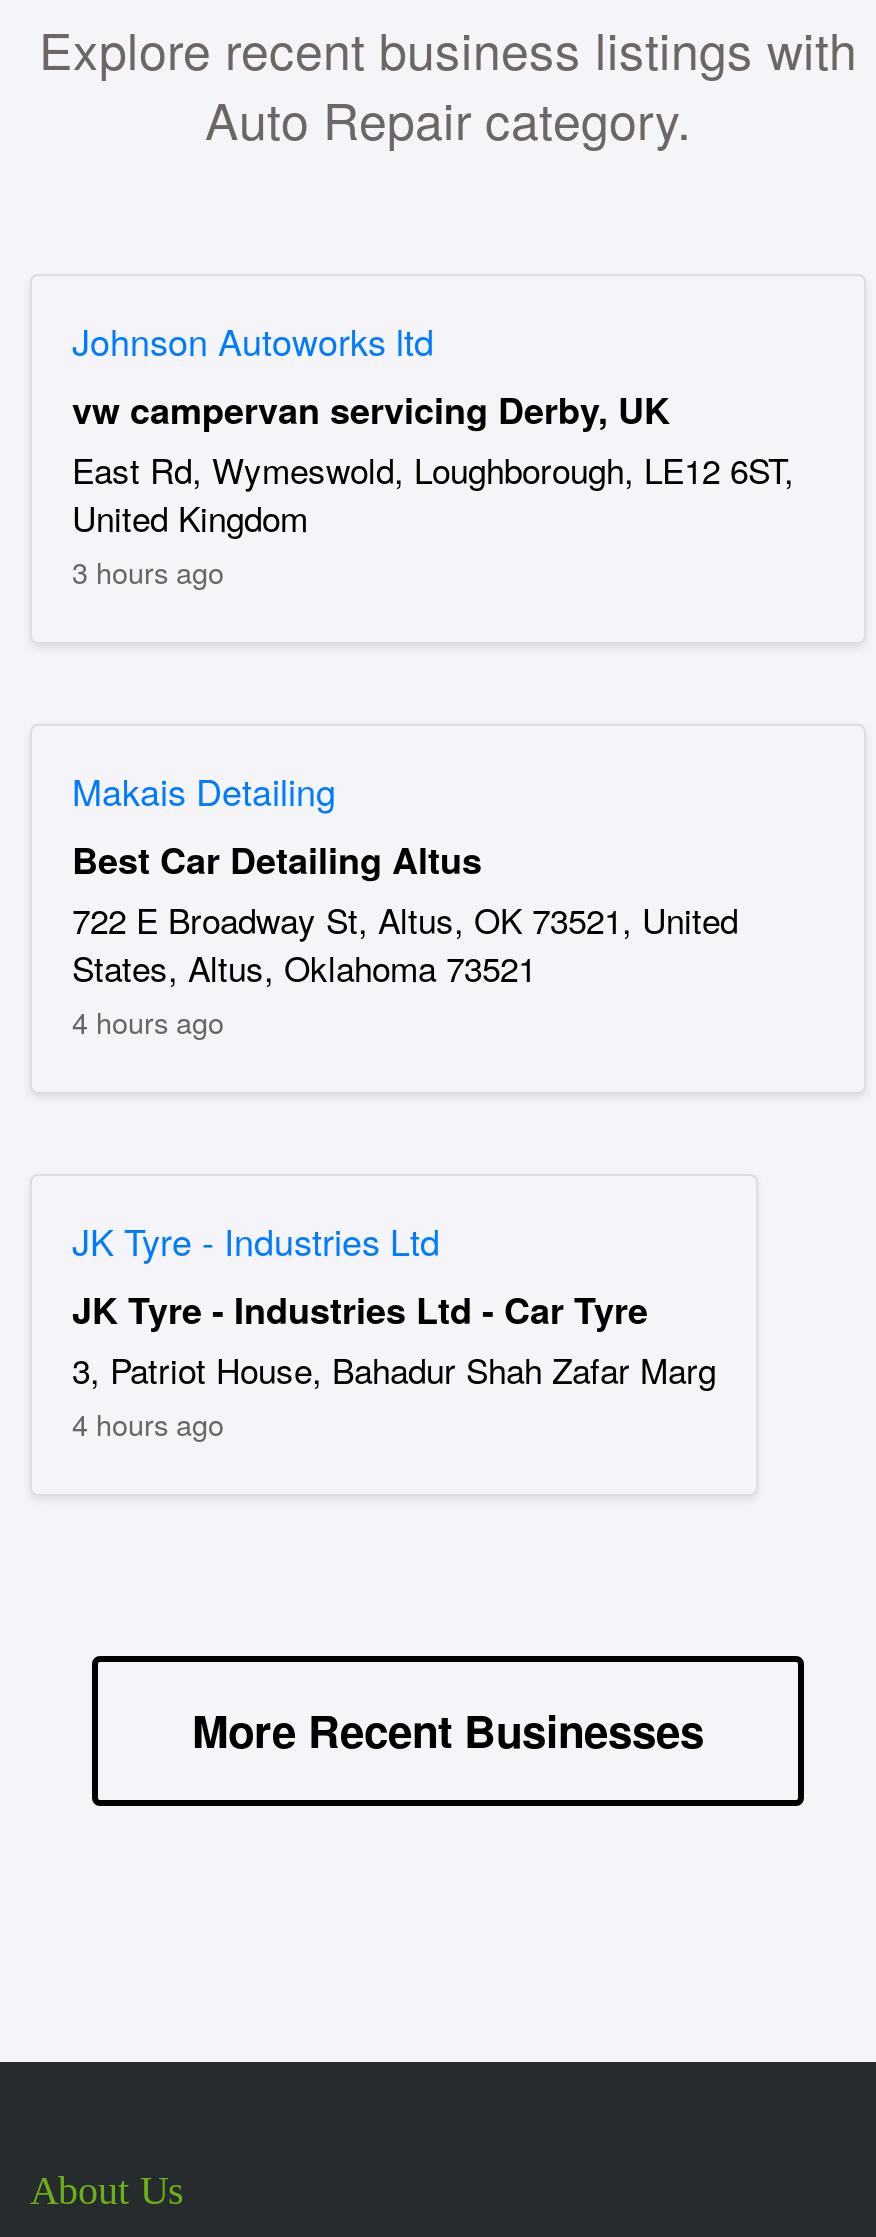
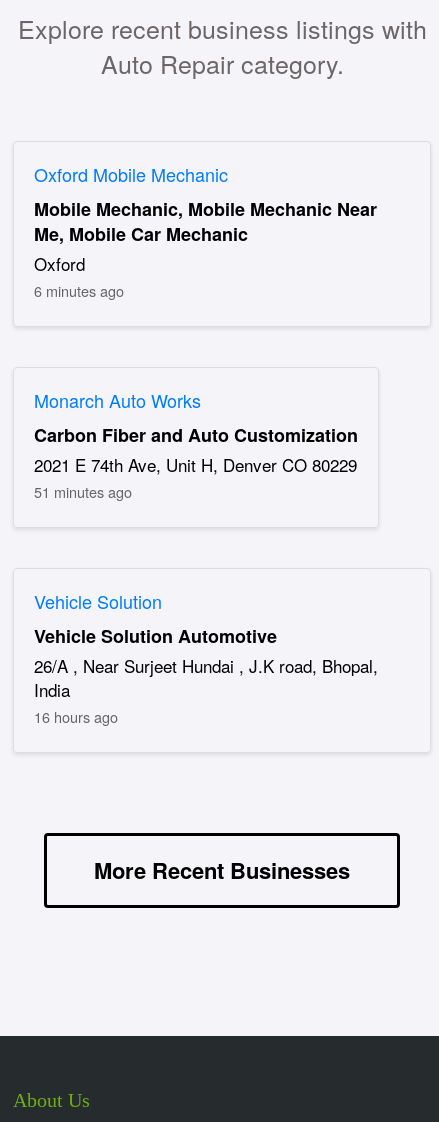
- Johnson Autoworks ltd
- vw campervan servicing Derby, UK
- East Rd, Wymeswold, Loughborough, LE12 6ST,
- United Kingdom
- 3 hours ago
+ Oxford Mobile Mechanic
+ Mobile Mechanic, Mobile Mechanic Near
+ Me, Mobile Car Mechanic
+ Oxford
+ 6 minutes ago

- Makais Detailing
- Best Car Detailing Altus
- 722 E Broadway St, Altus, OK 73521, United
- States, Altus, Oklahoma 73521
- 4 hours ago
+ Monarch Auto Works
+ Carbon Fiber and Auto Customization
+ 2021 E 74th Ave, Unit H, Denver CO 80229
+ 51 minutes ago

- JK Tyre - Industries Ltd
- JK Tyre - Industries Ltd - Car Tyre
- 3, Patriot House, Bahadur Shah Zafar Marg
- 4 hours ago
+ Vehicle Solution
+ Vehicle Solution Automotive
+ 26/A , Near Surjeet Hundai , J.K road, Bhopal,
+ India
+ 16 hours ago
